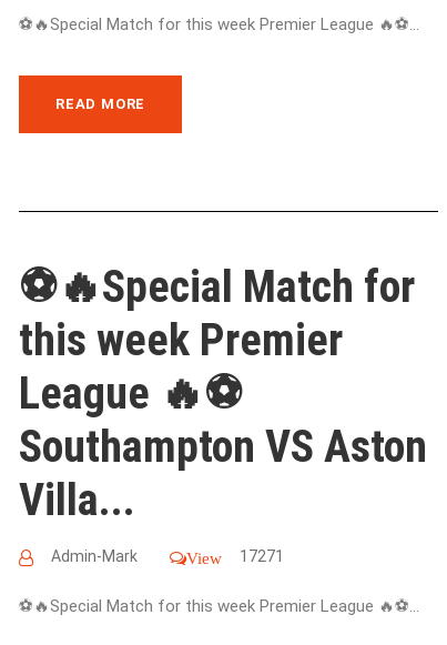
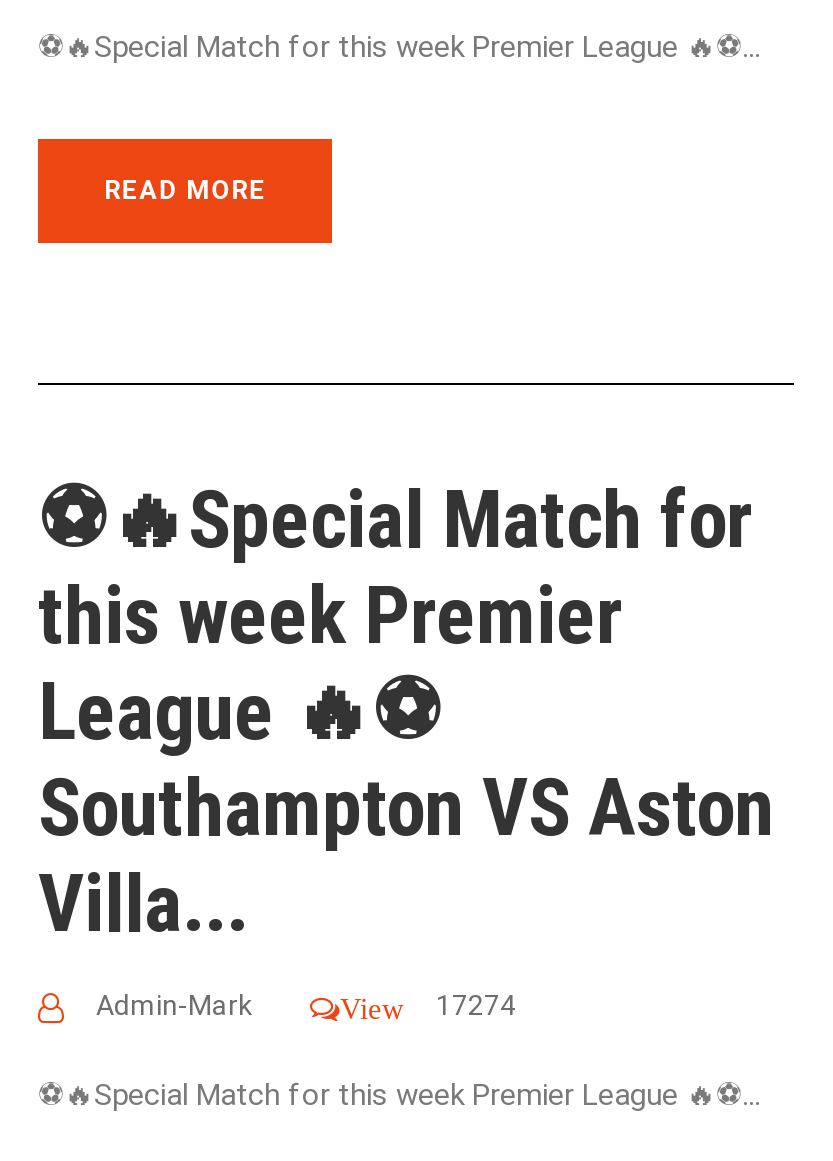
- View 17271
+ View 17274
